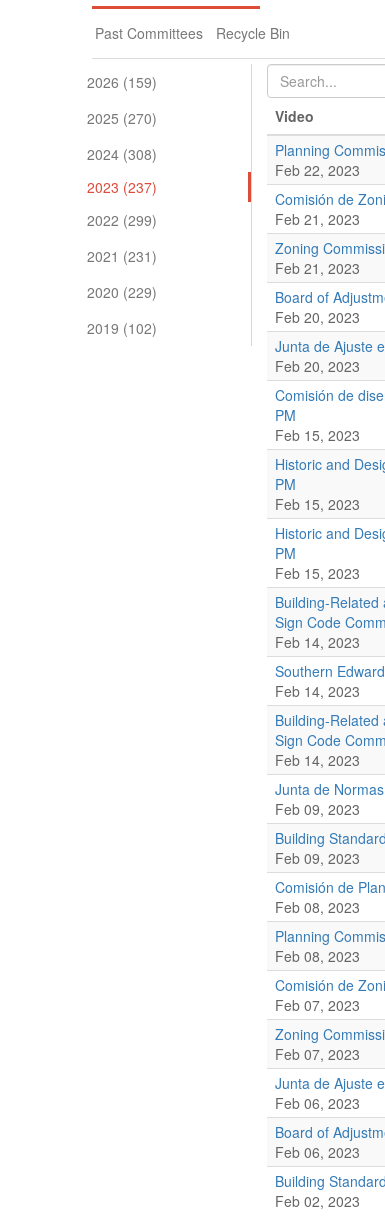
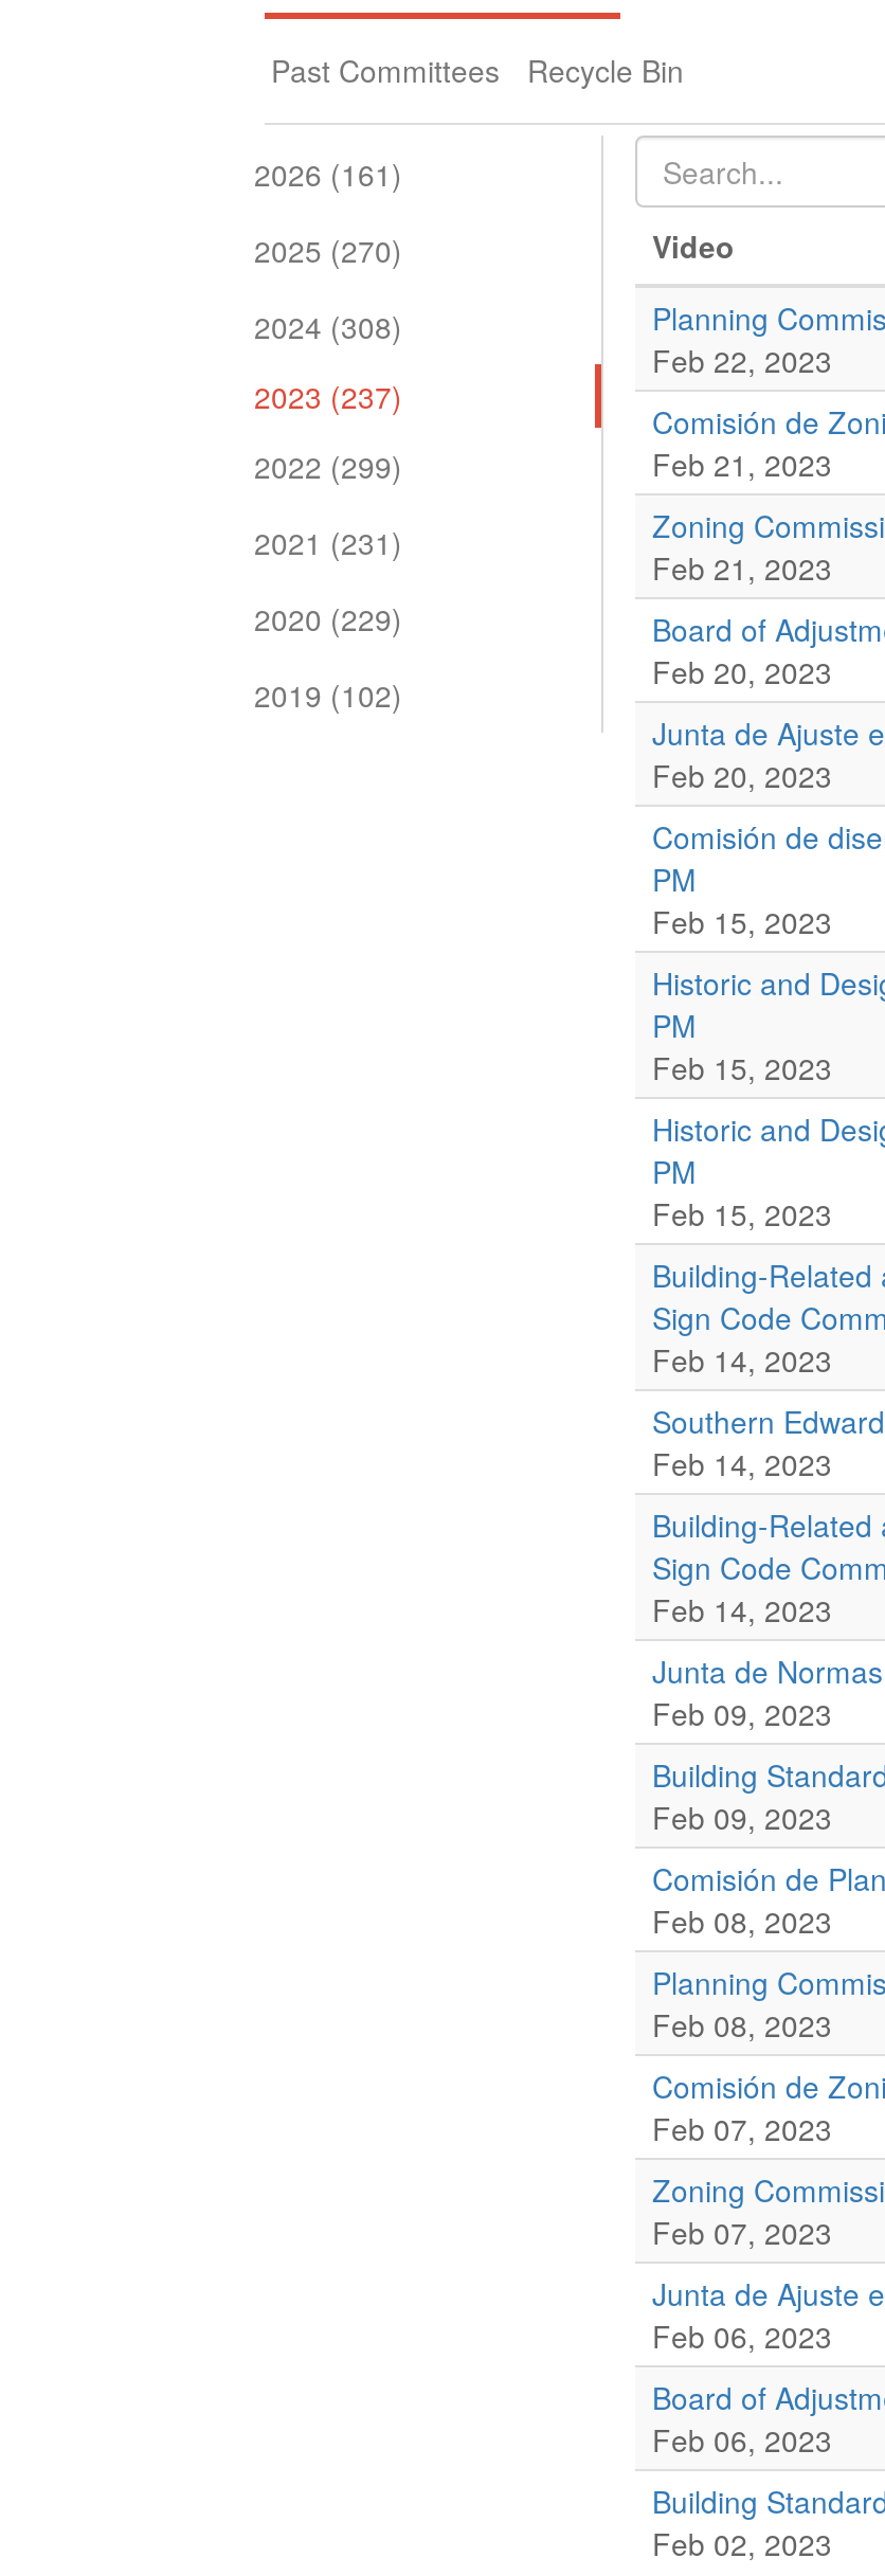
- 2026 (159)
+ 2026 (161)
